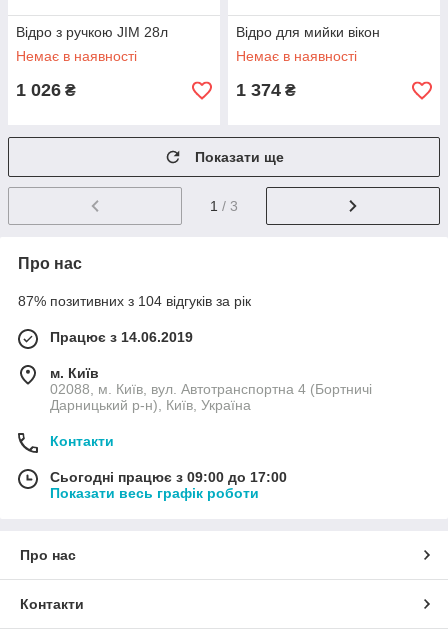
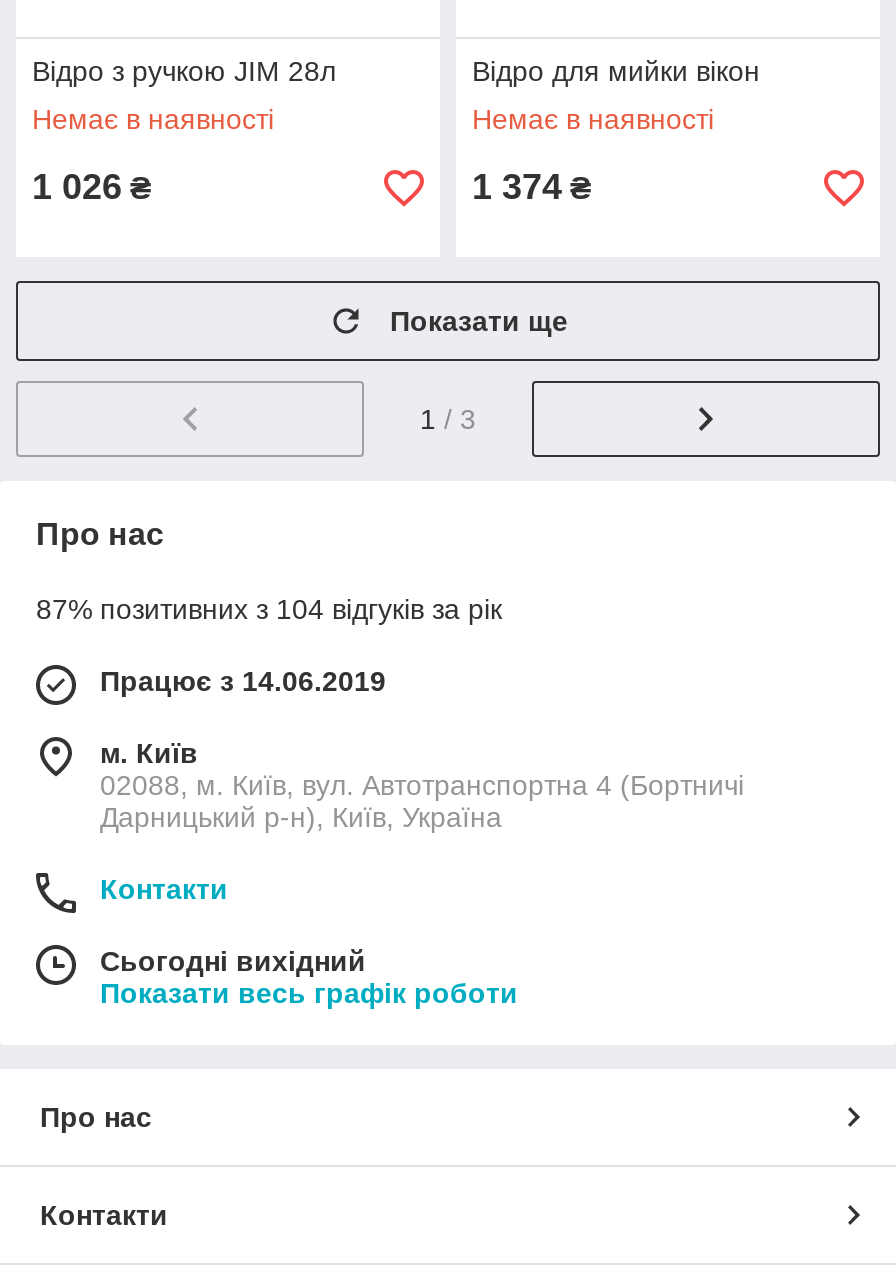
- Сьогодні працює з 09:00 до 17:00
+ Сьогодні вихідний
